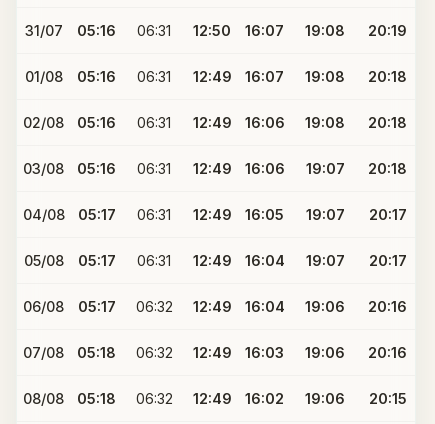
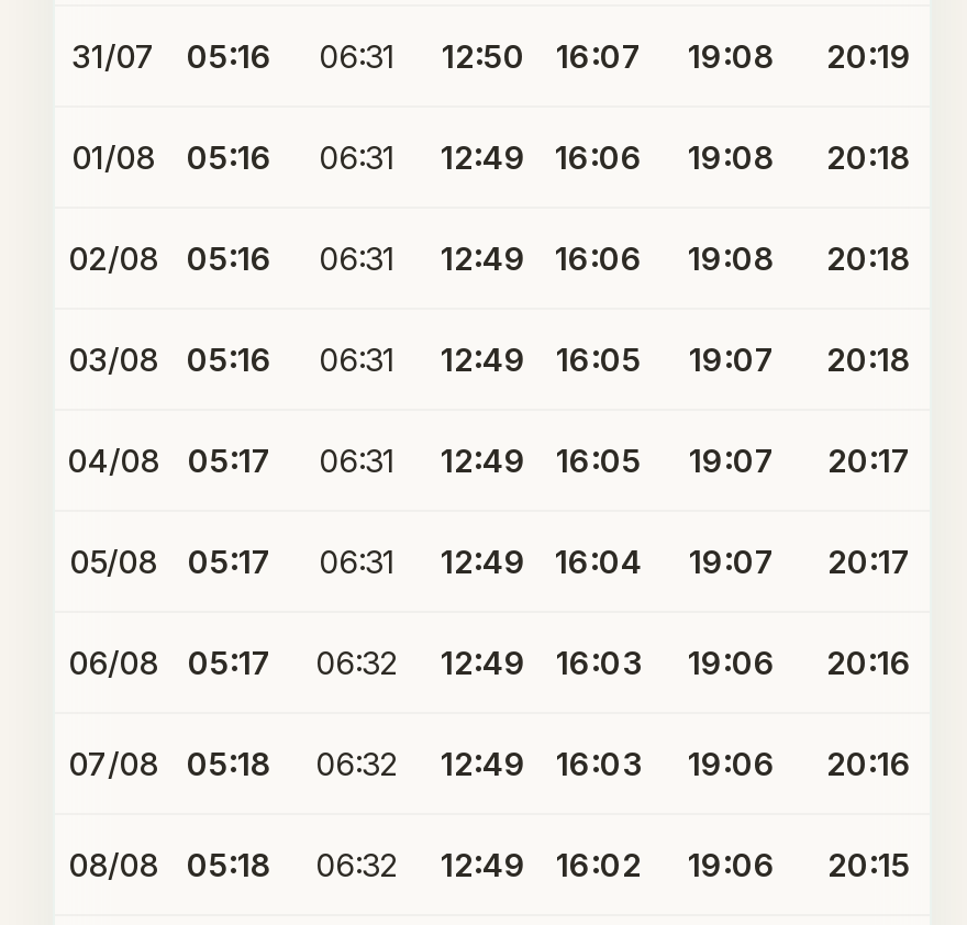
- 01/08 05:16 06:31 12:49 16:07 19:08 20:18
+ 01/08 05:16 06:31 12:49 16:06 19:08 20:18

- 03/08 05:16 06:31 12:49 16:06 19:07 20:18
+ 03/08 05:16 06:31 12:49 16:05 19:07 20:18

- 06/08 05:17 06:32 12:49 16:04 19:06 20:16
+ 06/08 05:17 06:32 12:49 16:03 19:06 20:16
